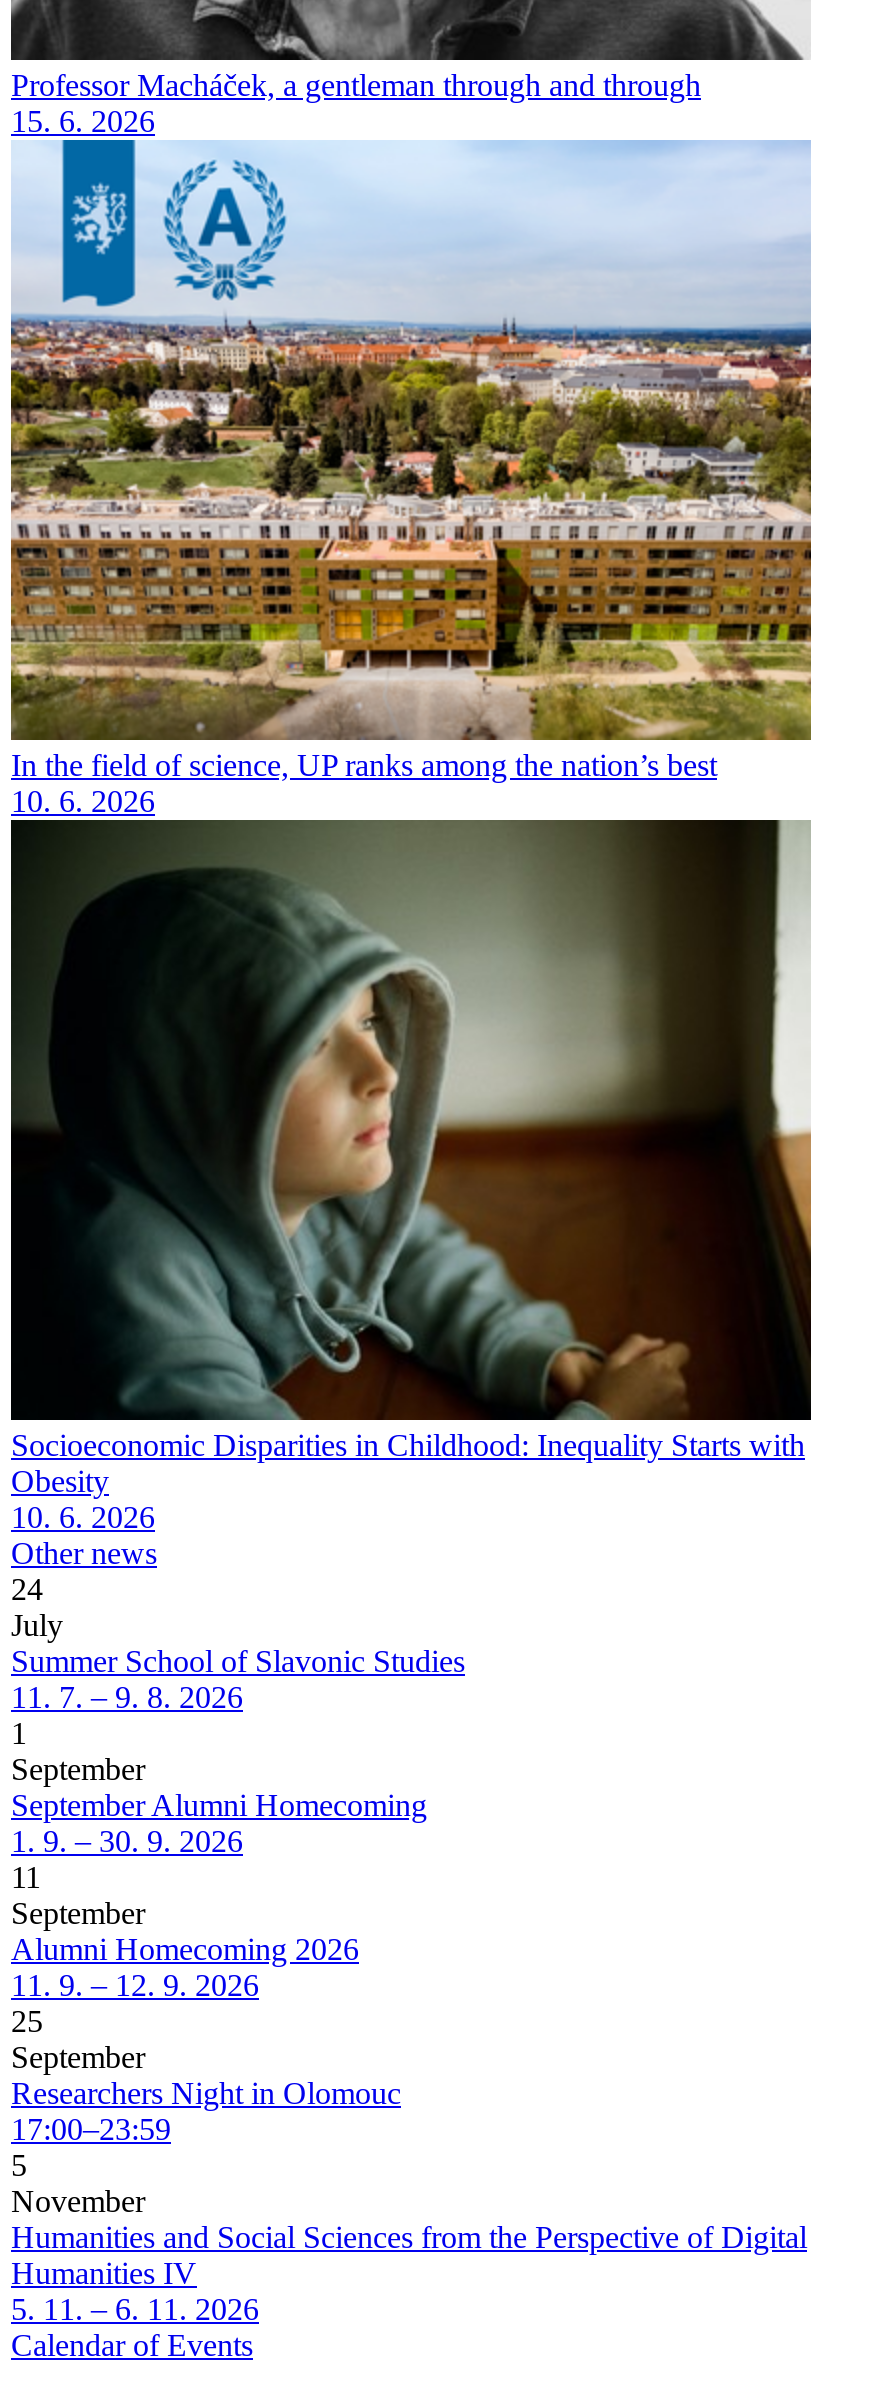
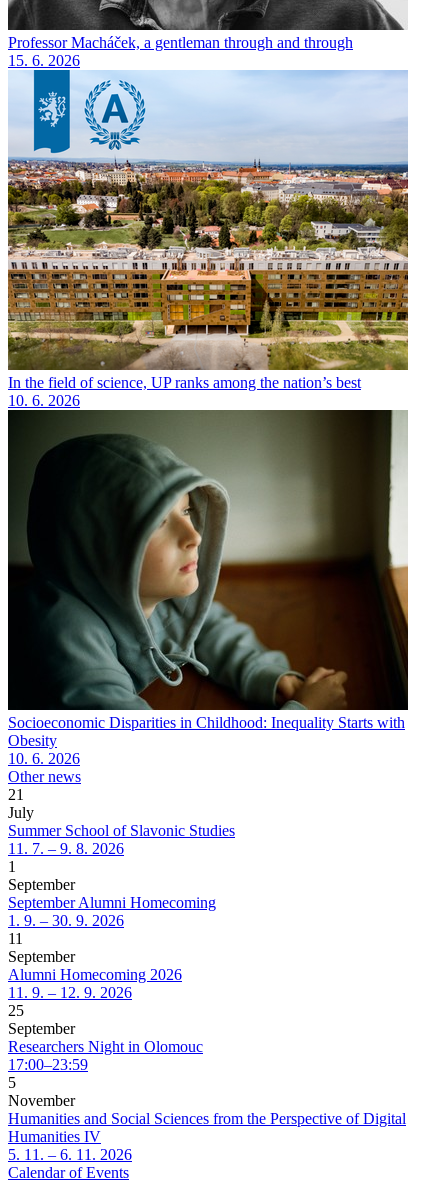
- 24
+ 21
